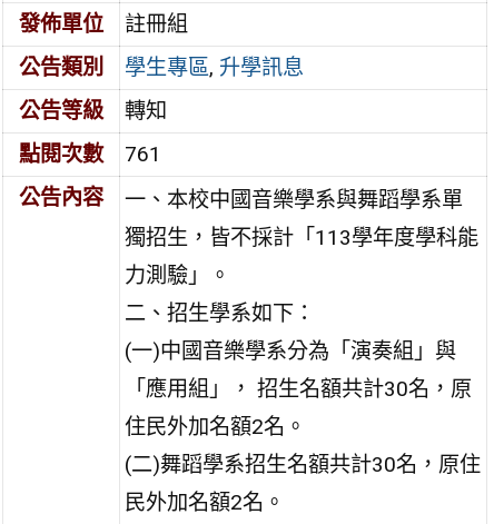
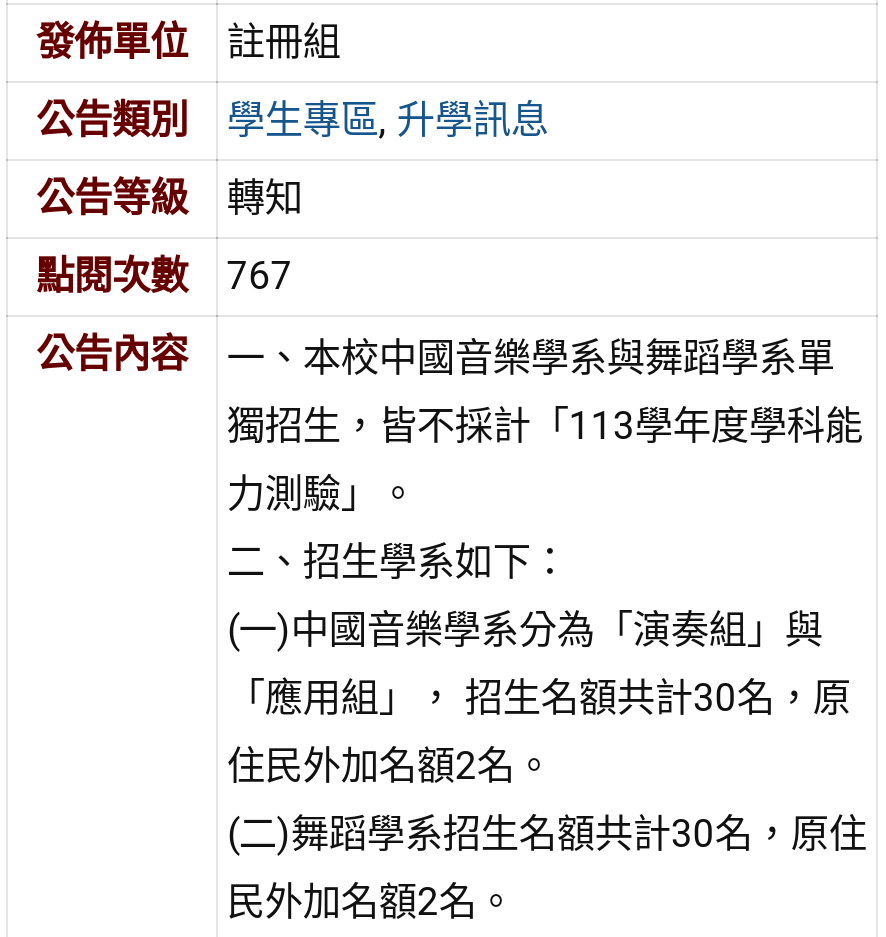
- 點閱次數 761
+ 點閱次數 767
